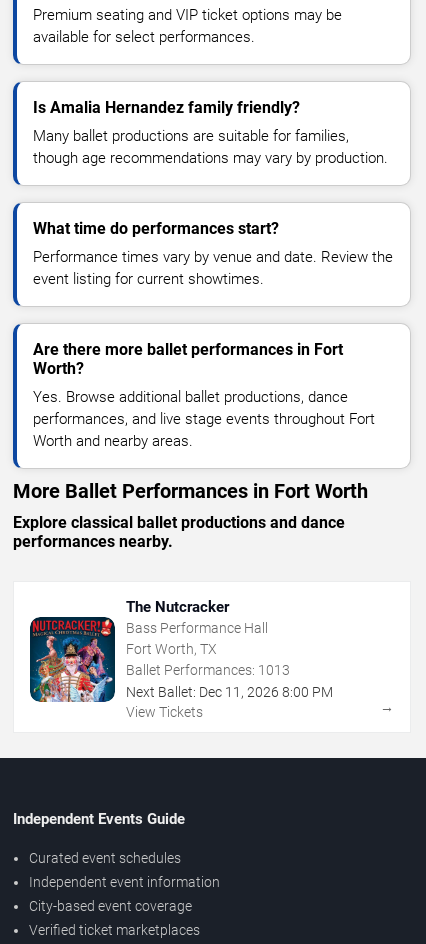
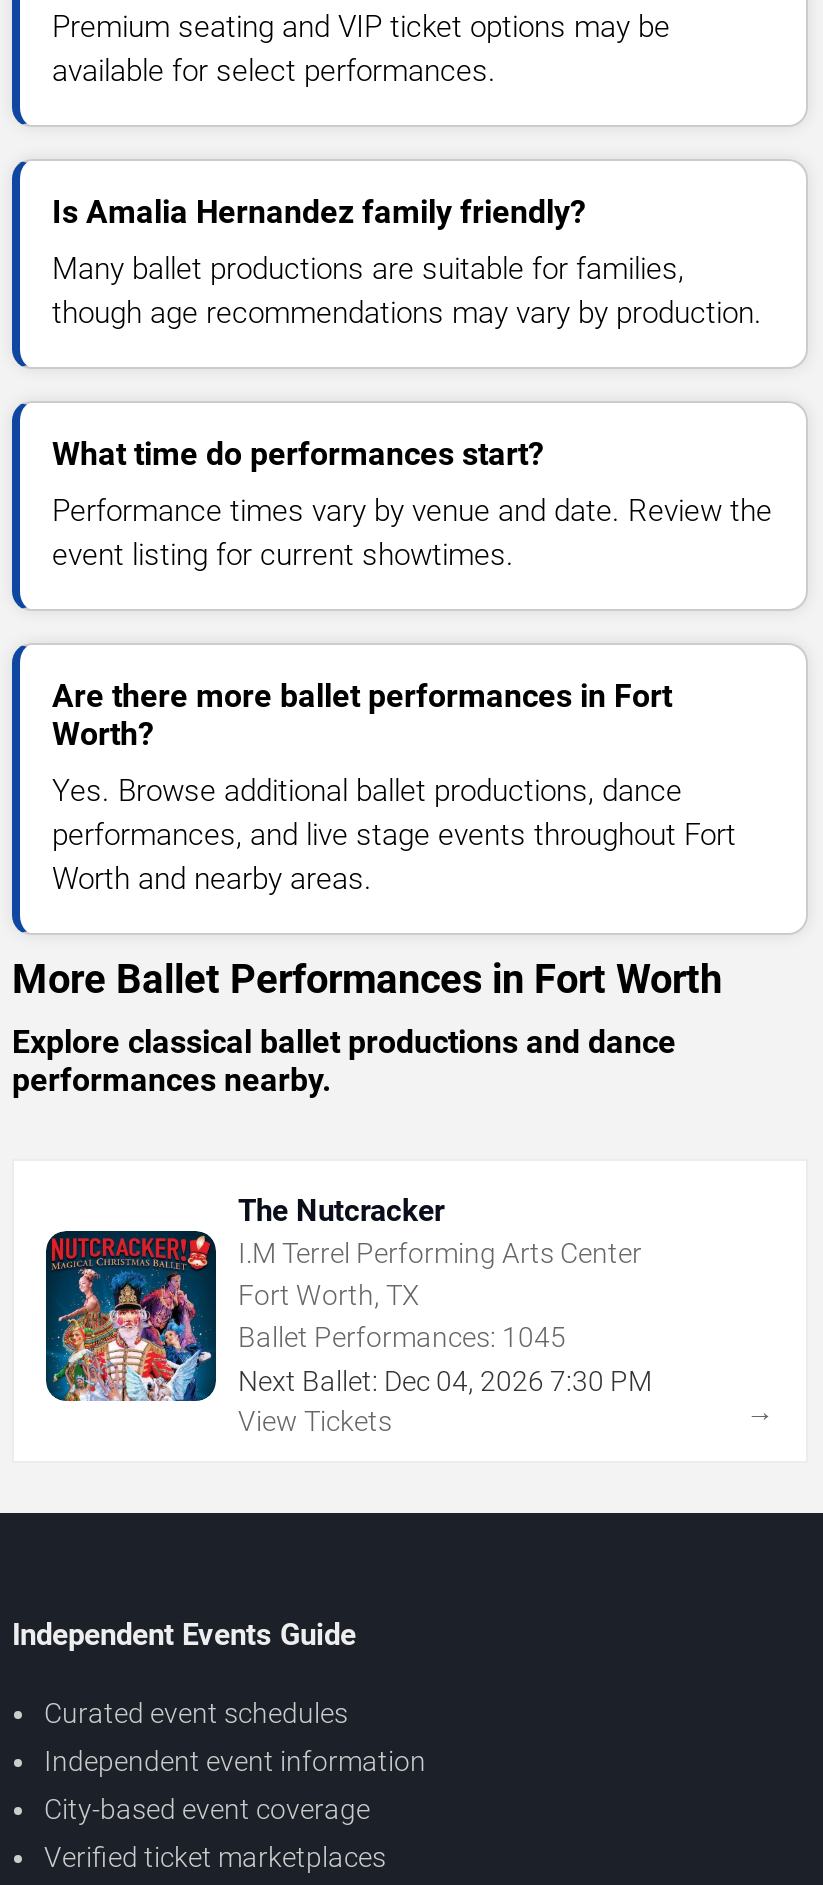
- Bass Performance Hall
+ I.M Terrel Performing Arts Center

- Ballet Performances: 1013
+ Ballet Performances: 1045

- Next Ballet: Dec 11, 2026 8:00 PM
+ Next Ballet: Dec 04, 2026 7:30 PM
